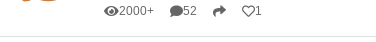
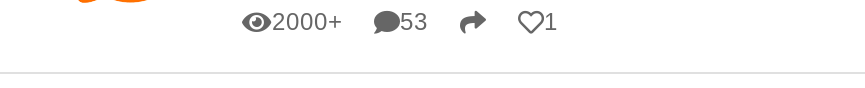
- 52
+ 53
